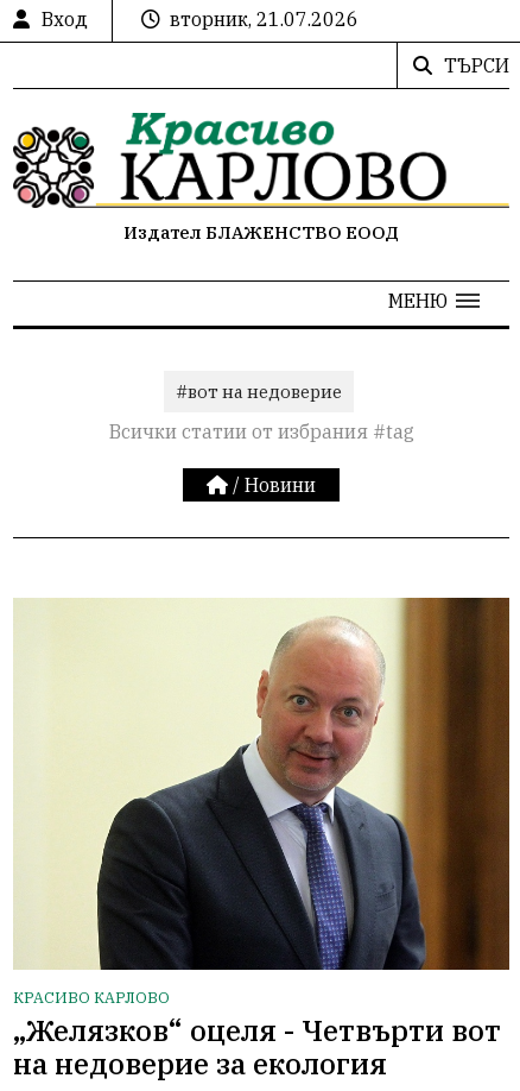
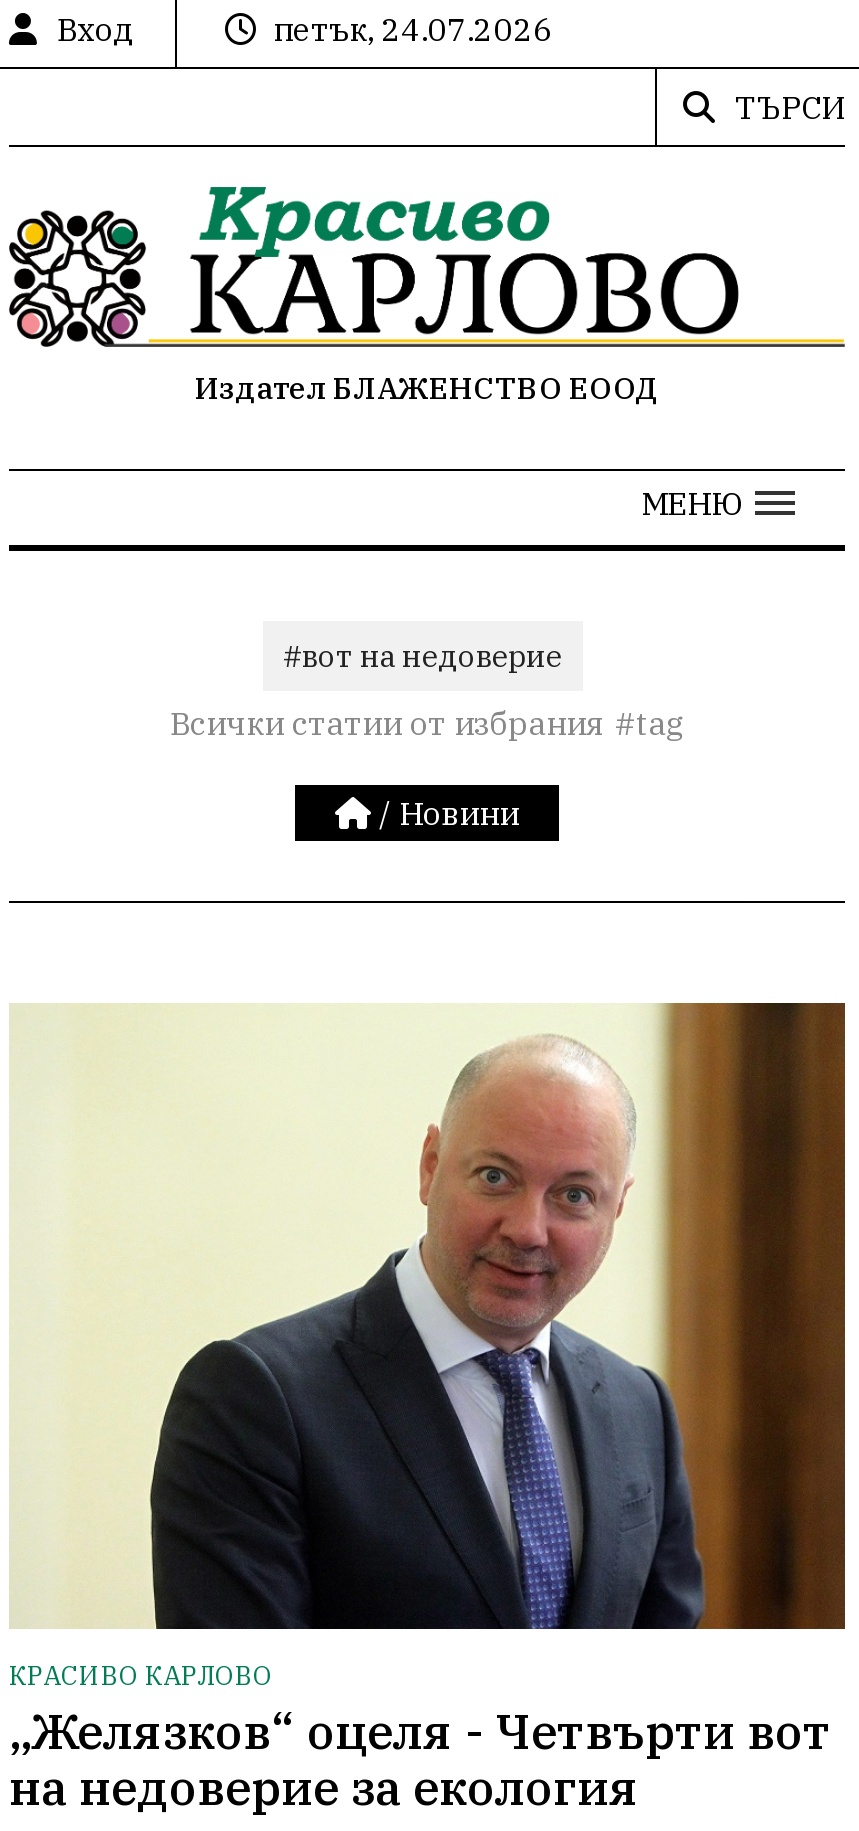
- вторник, 21.07.2026
+ петък, 24.07.2026
